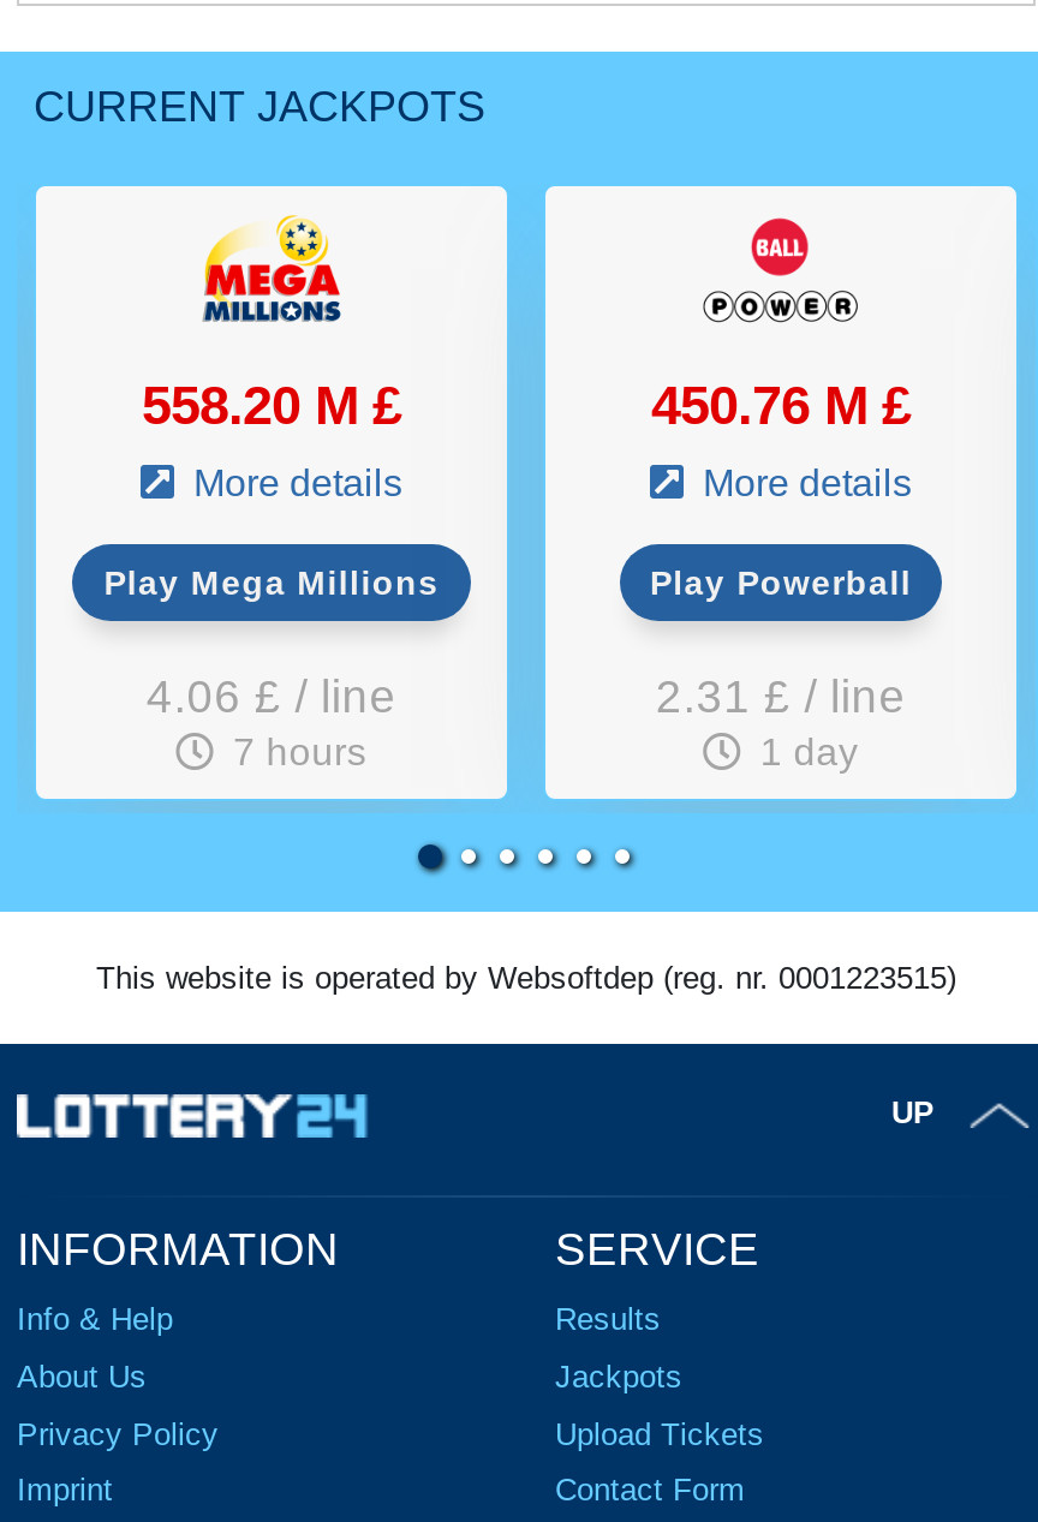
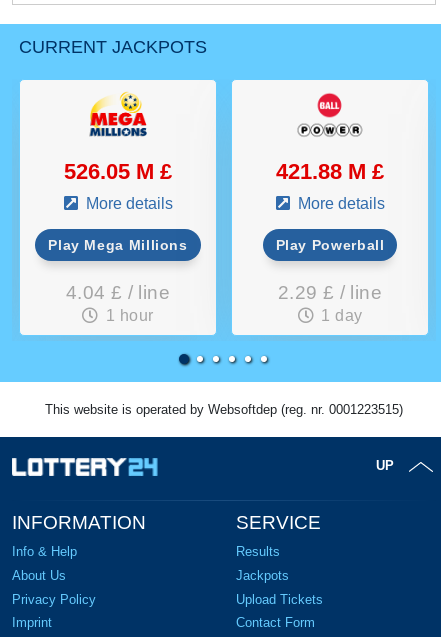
- 558.20 M £
+ 526.05 M £

- 450.76 M £
+ 421.88 M £

- 4.06 £ / line
- 7 hours
+ 4.04 £ / line
+ 1 hour

- 2.31 £ / line
+ 2.29 £ / line
